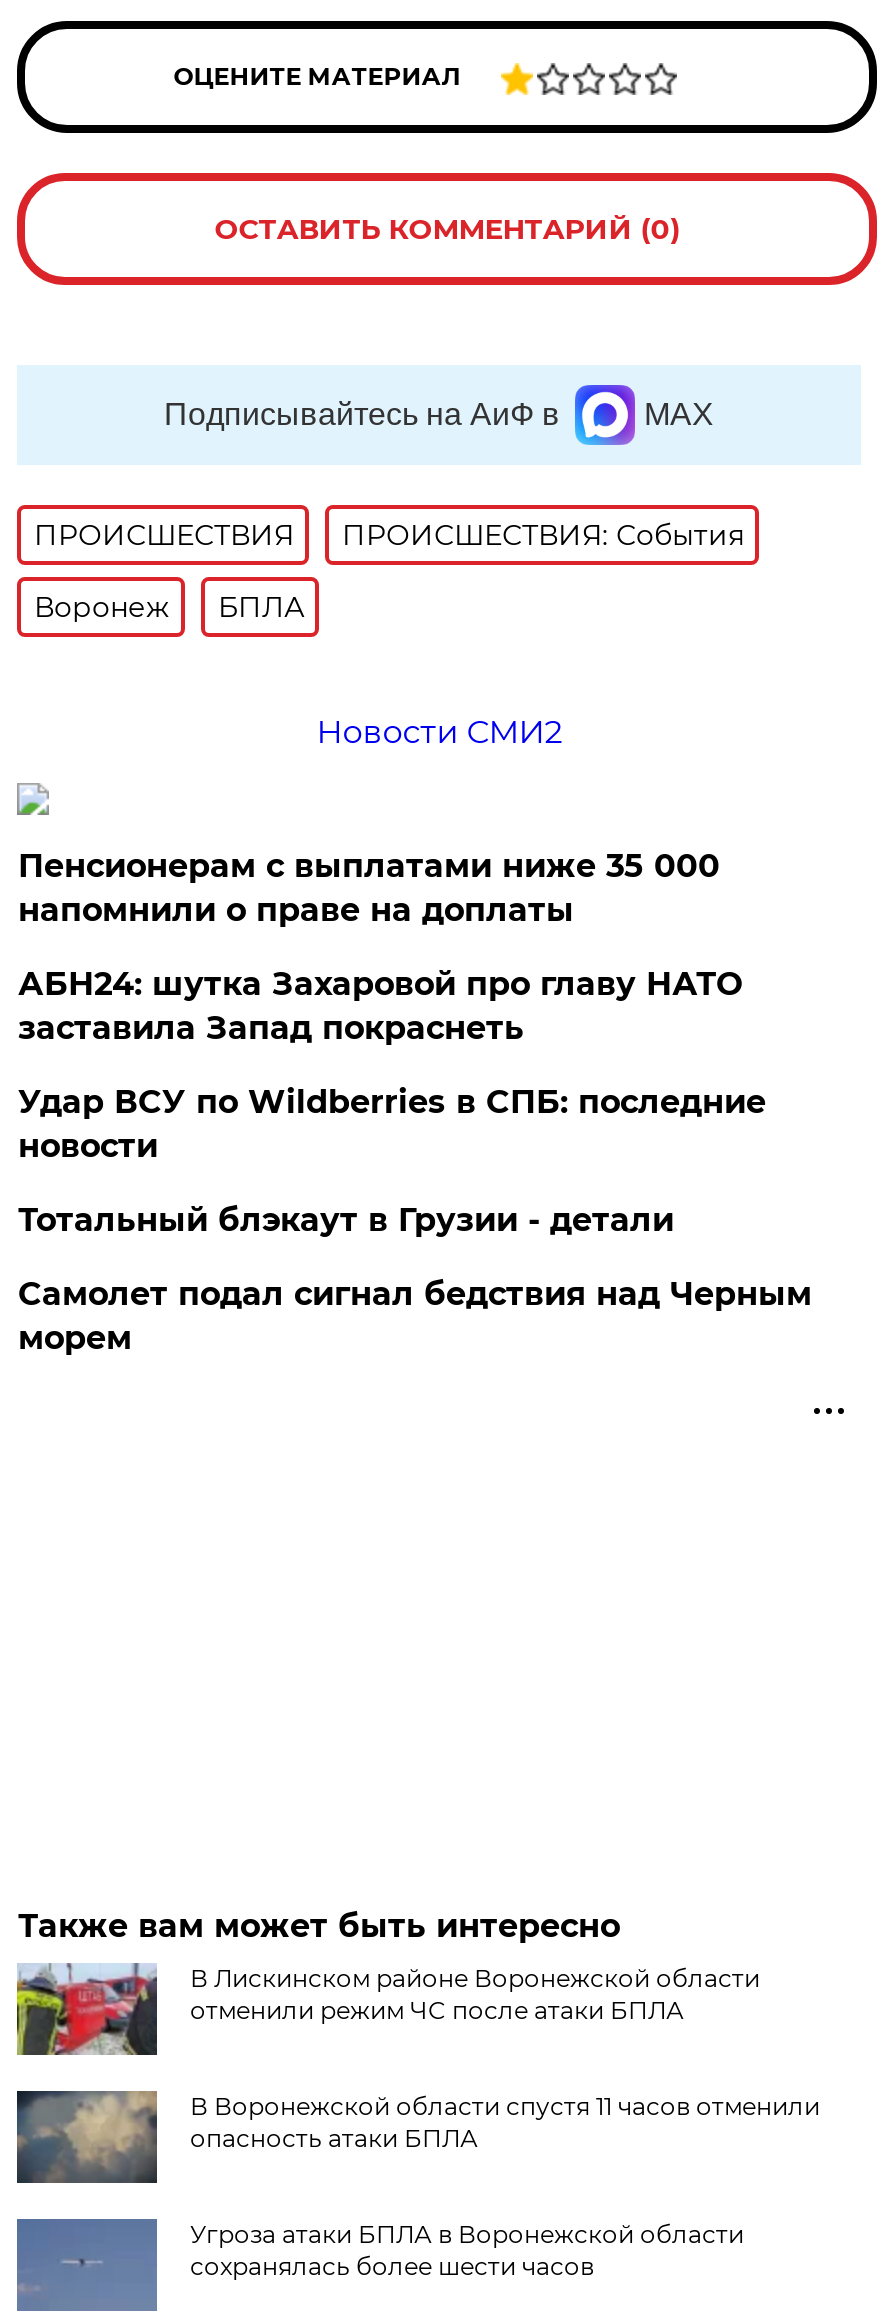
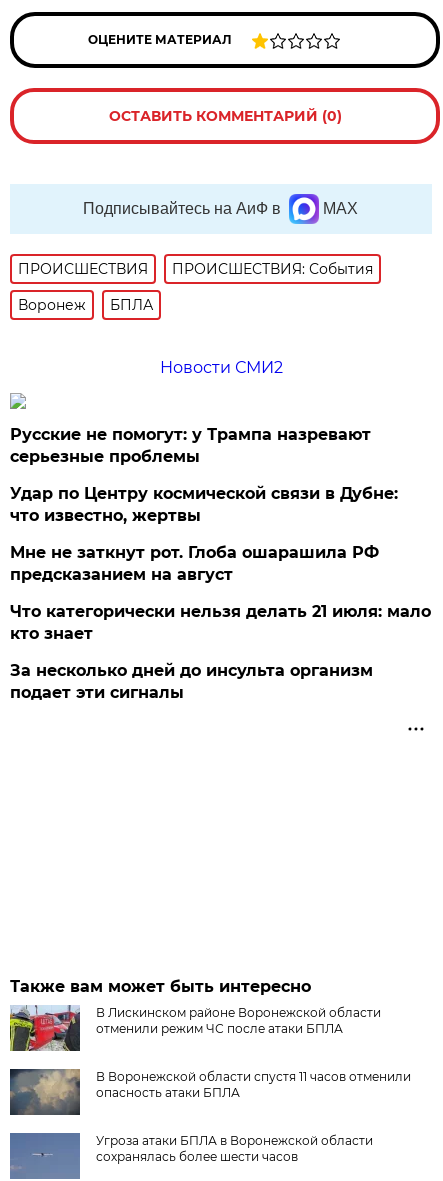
- Пенсионерам с выплатами ниже 35 000
- напомнили о праве на доплаты
+ Русские не помогут: у Трампа назревают
+ серьезные проблемы

- АБН24: шутка Захаровой про главу НАТО
- заставила Запад покраснеть
+ Удар по Центру космической связи в Дубне:
+ что известно, жертвы

- Удар ВСУ по Wildberries в СПБ: последние
- новости
+ Мне не заткнут рот. Глоба ошарашила РФ
+ предсказанием на август

- Тотальный блэкаут в Грузии - детали
+ Что категорически нельзя делать 21 июля: мало
+ кто знает

- Самолет подал сигнал бедствия над Черным
- морем
+ За несколько дней до инсульта организм
+ подает эти сигналы
